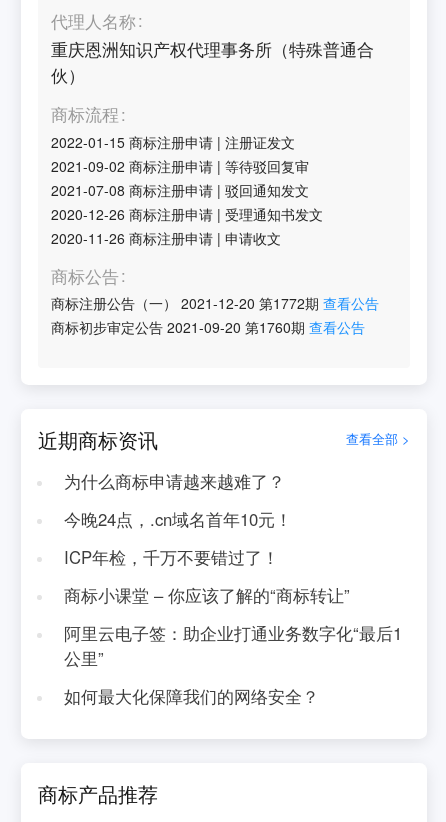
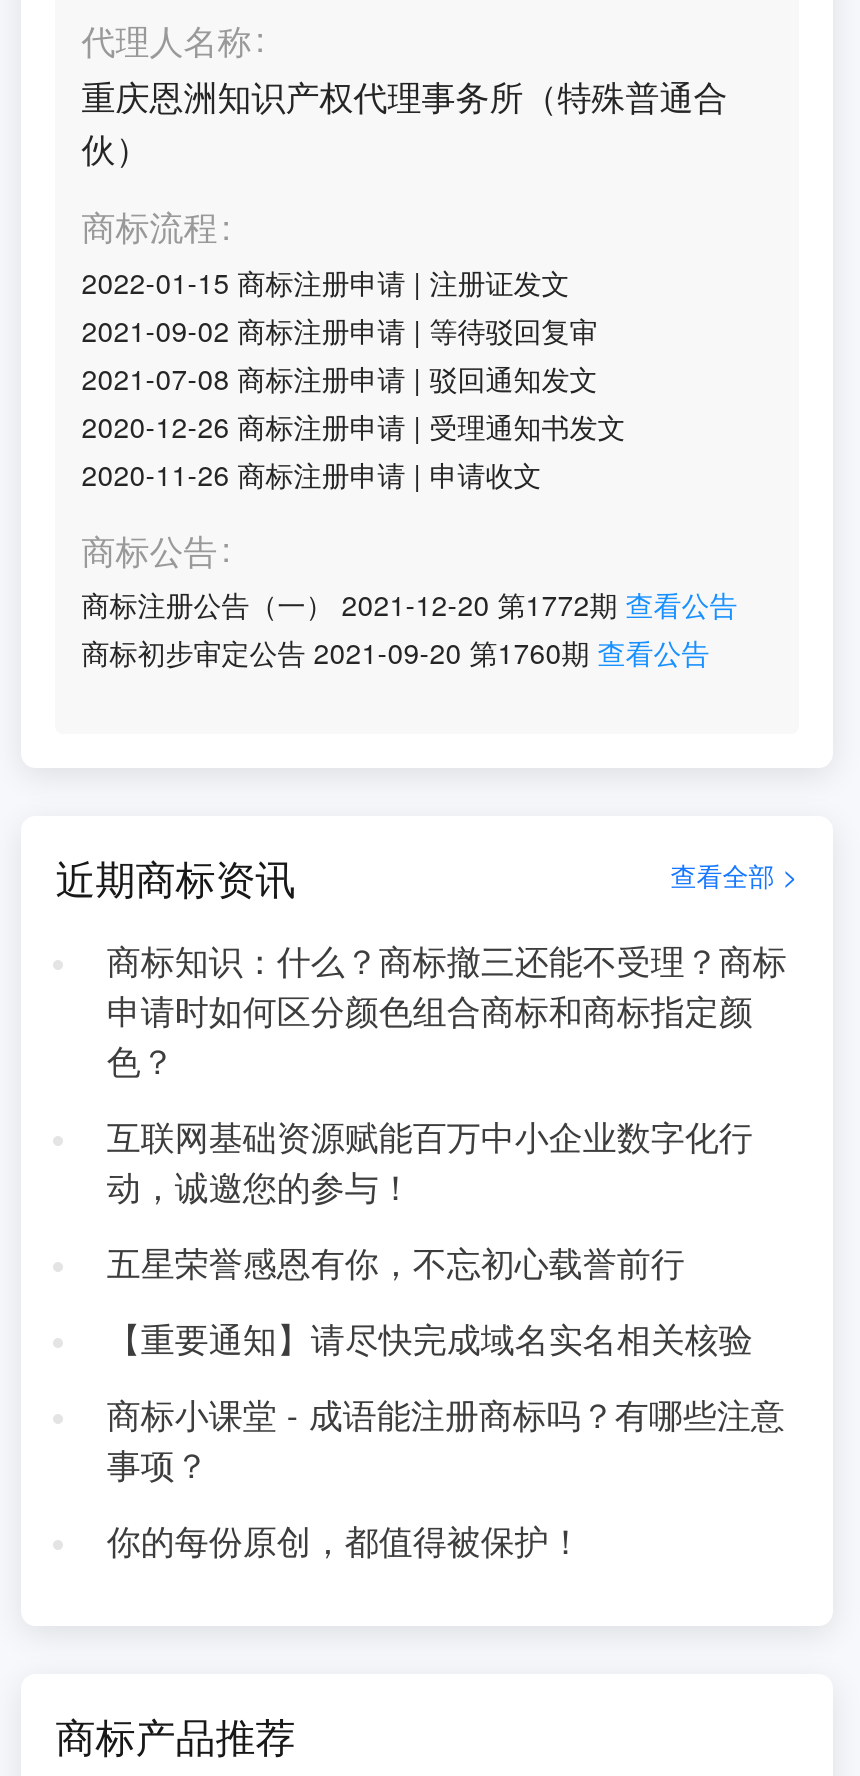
- 为什么商标申请越来越难了？
+ 商标知识：什么？商标撤三还能不受理？商标
+ 申请时如何区分颜色组合商标和商标指定颜
+ 色？

- 今晚24点，.cn域名首年10元！
+ 互联网基础资源赋能百万中小企业数字化行
+ 动，诚邀您的参与！

- ICP年检，千万不要错过了！
+ 五星荣誉感恩有你，不忘初心载誉前行

- 商标小课堂 – 你应该了解的“商标转让”
+ 【重要通知】请尽快完成域名实名相关核验

- 阿里云电子签：助企业打通业务数字化“最后1
- 公里”
+ 商标小课堂 - 成语能注册商标吗？有哪些注意
+ 事项？

- 如何最大化保障我们的网络安全？
+ 你的每份原创，都值得被保护！
